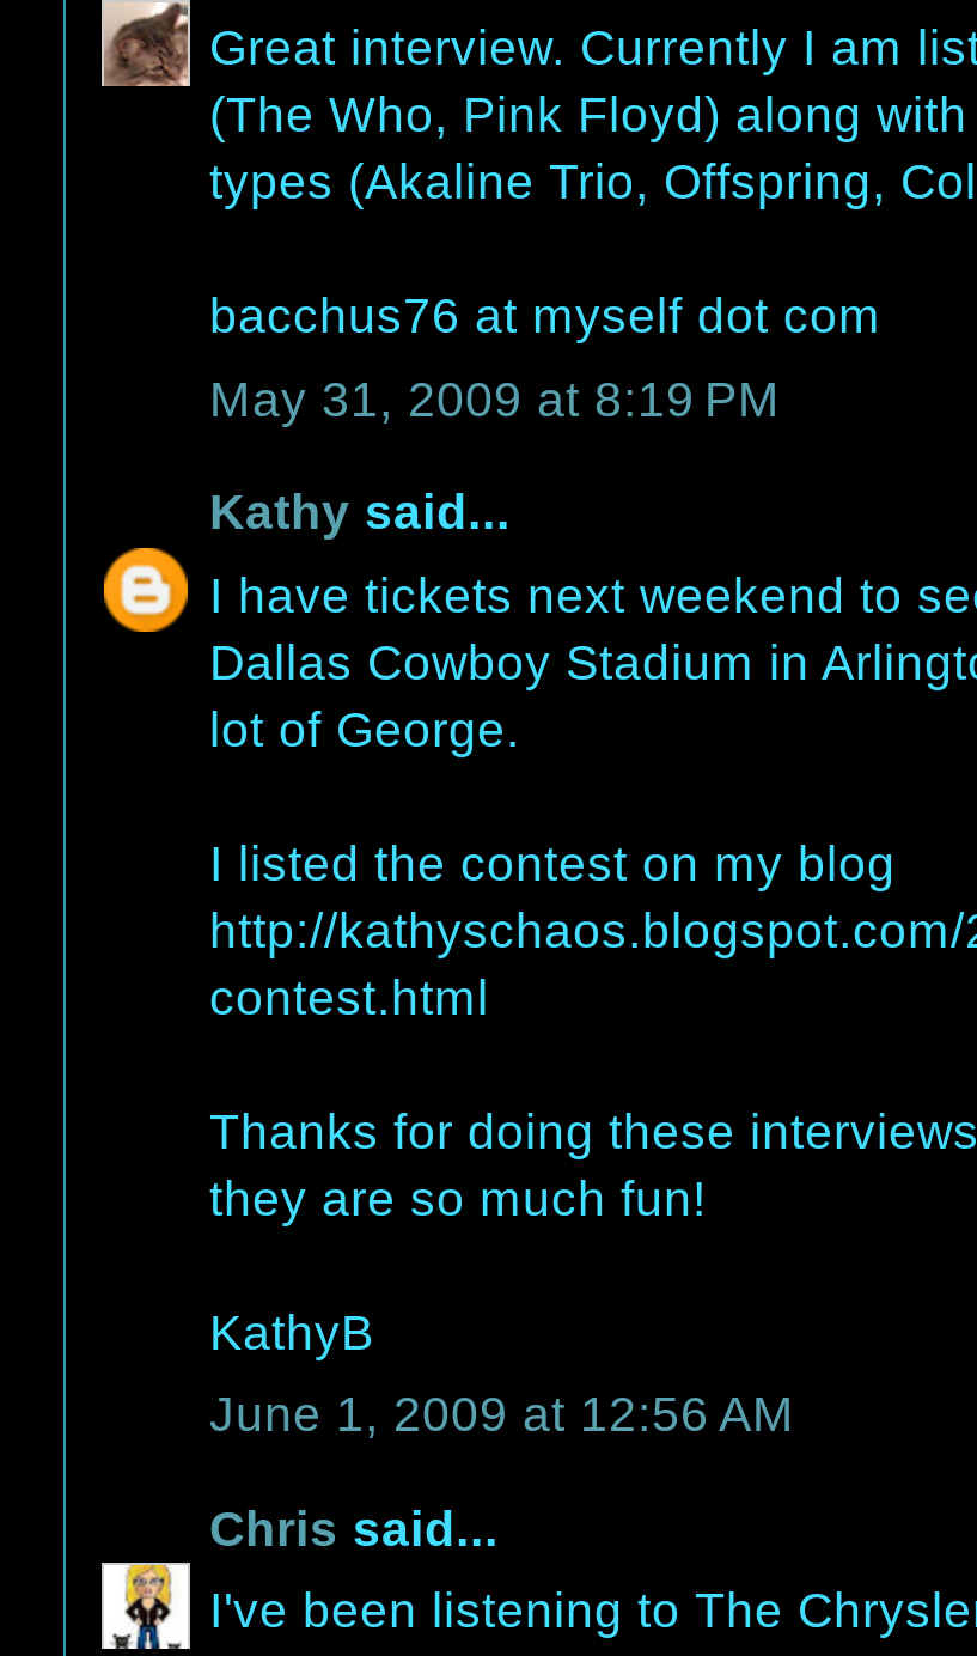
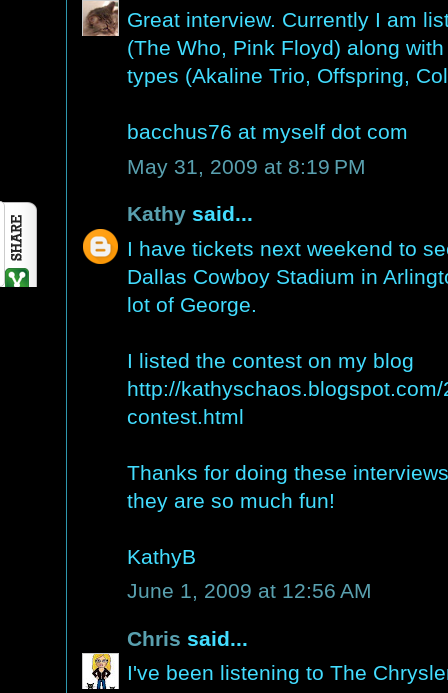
+ [image]
